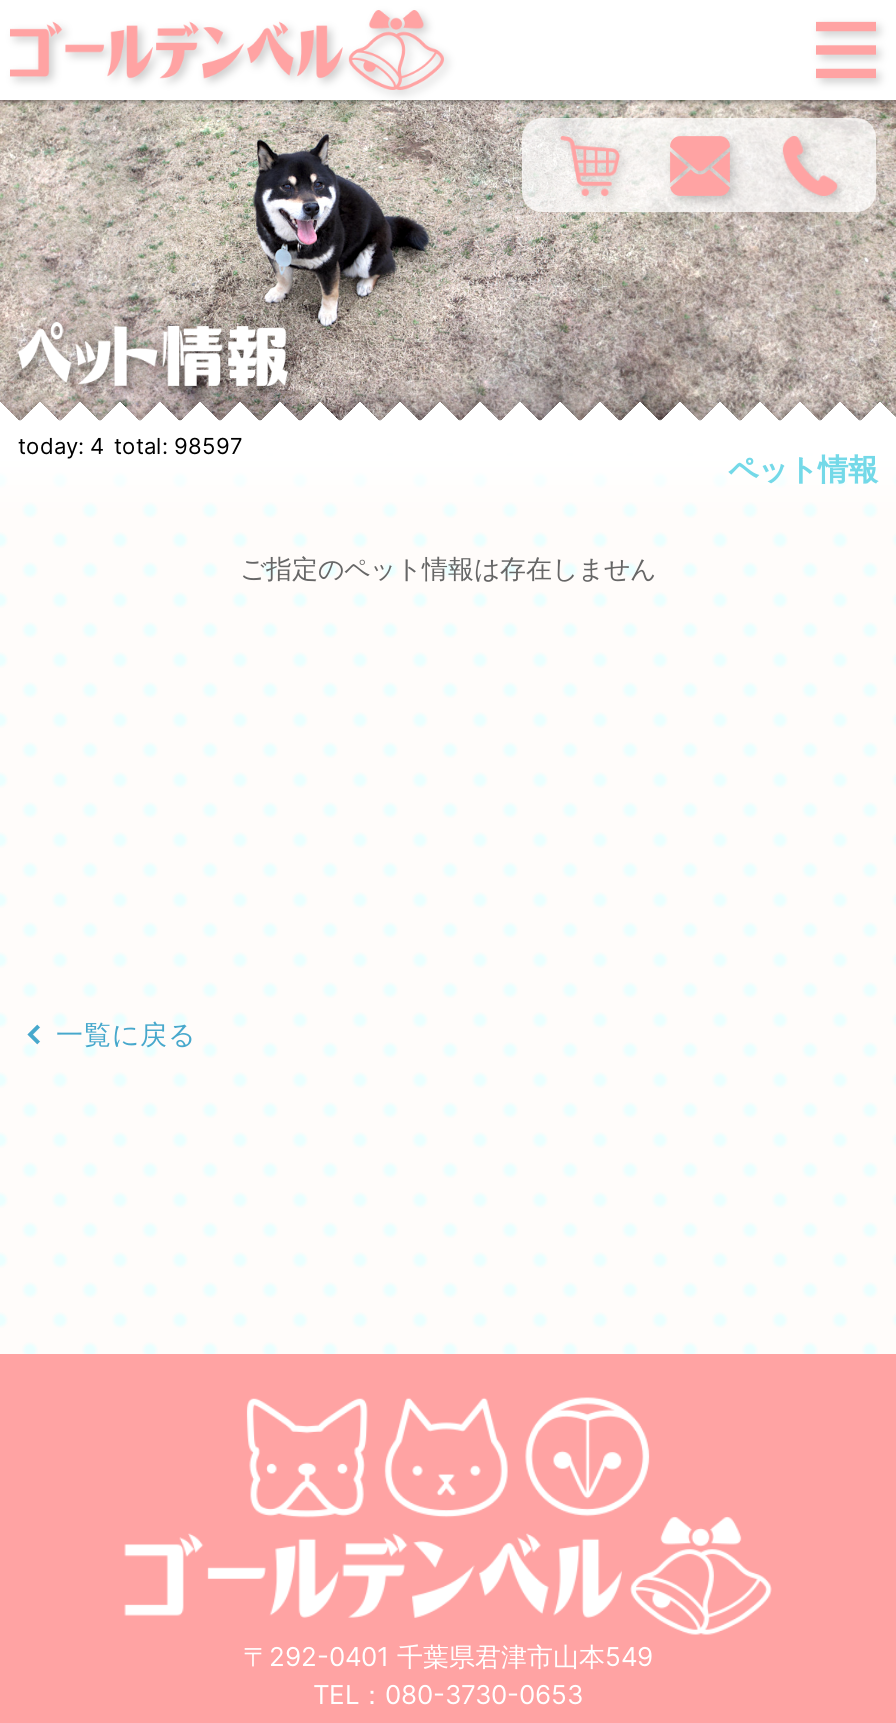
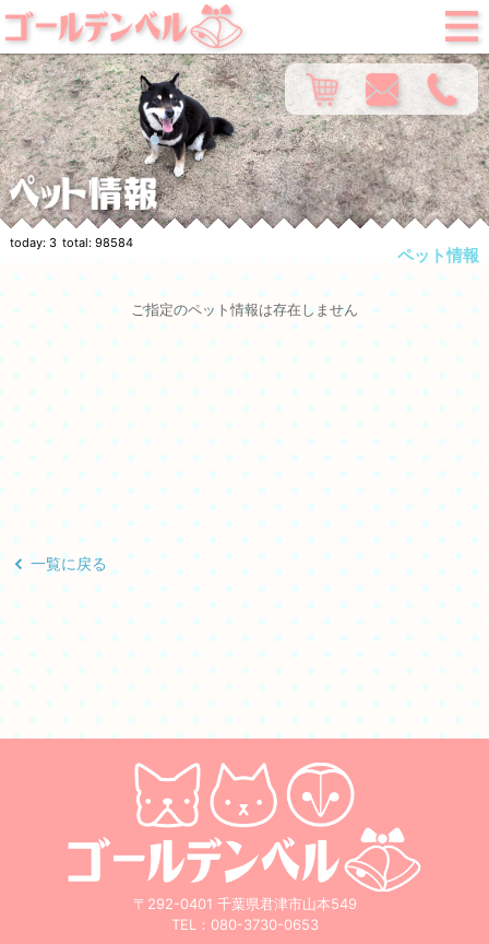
- today: 4 total: 98597
+ today: 3 total: 98584
